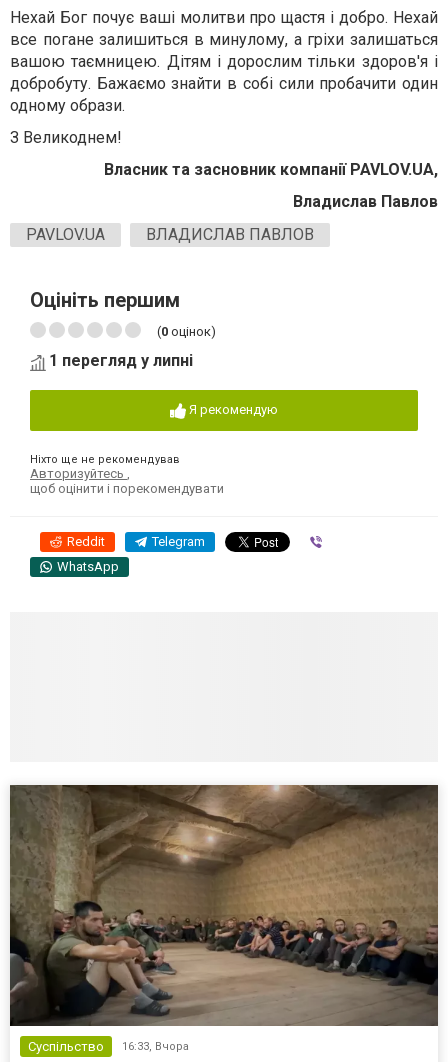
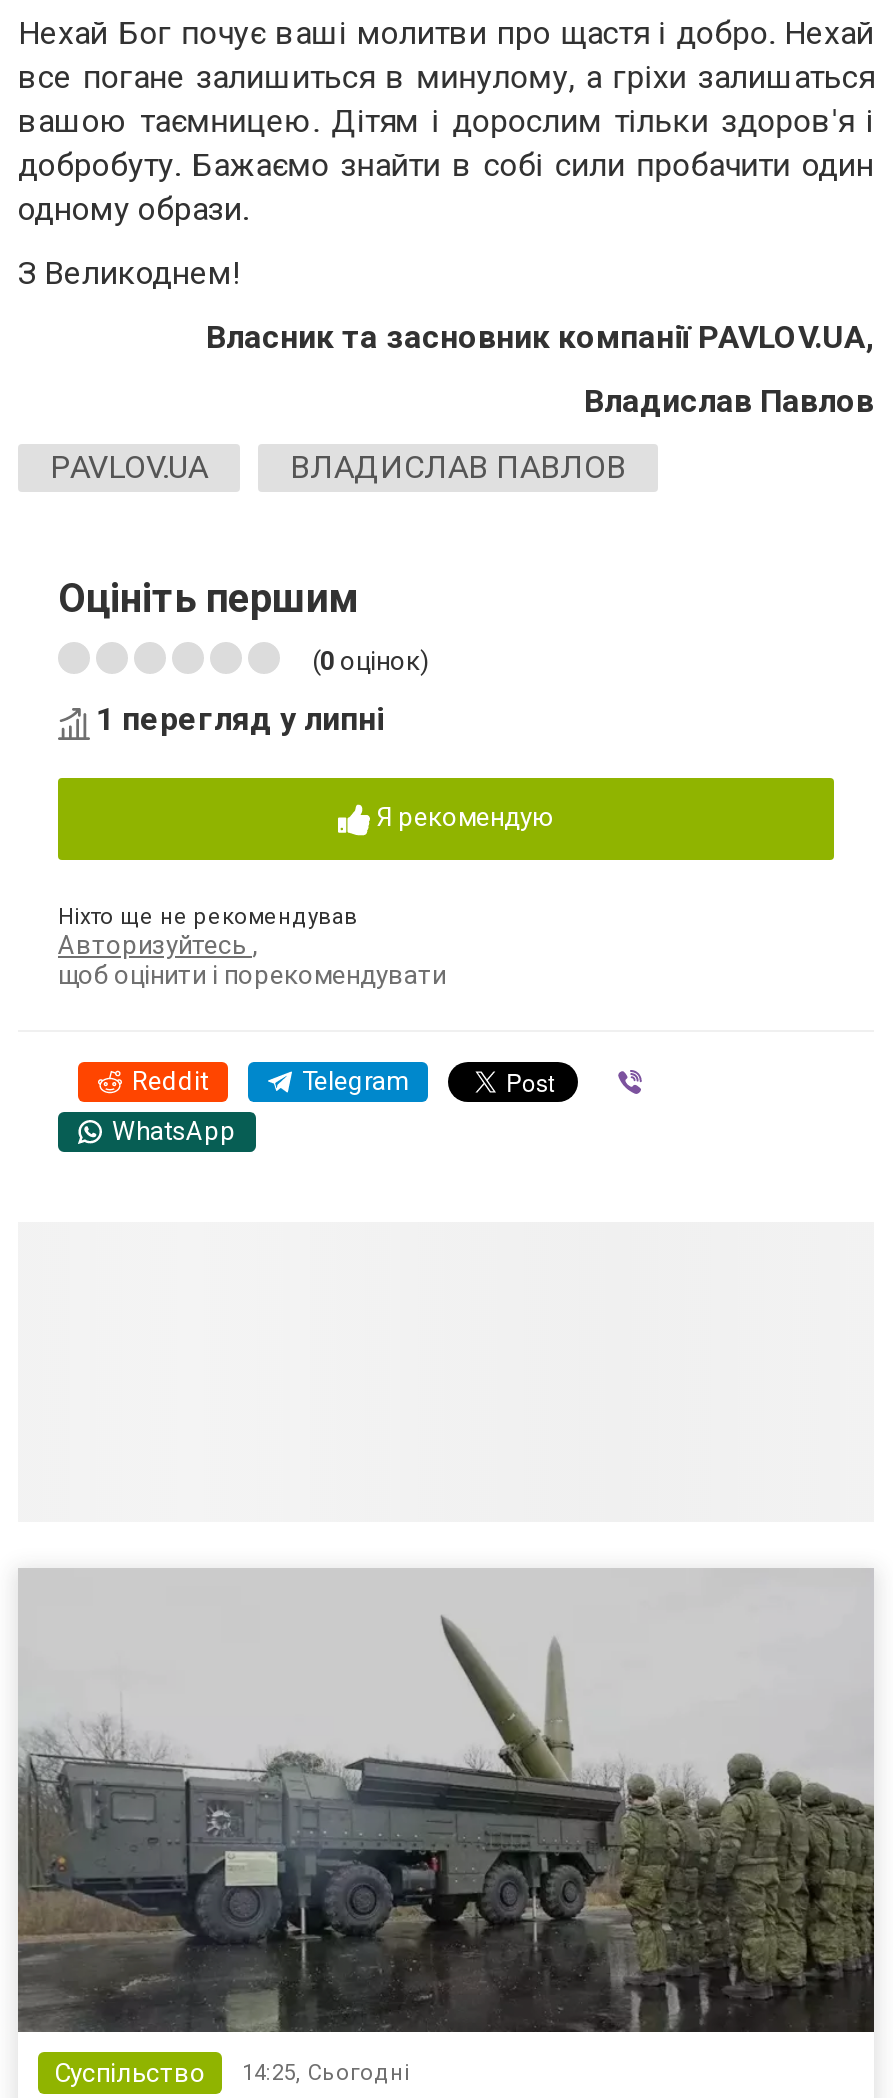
- [image]
- Суспільство 16:33, Вчора
+ [image]
+ Суспільство 14:25, Сьогодні
